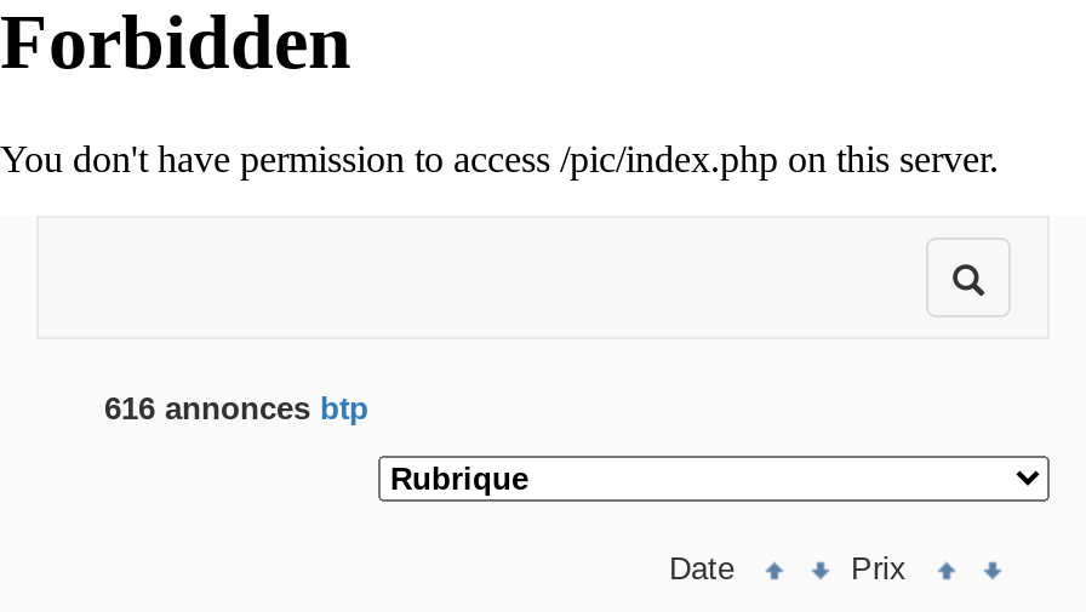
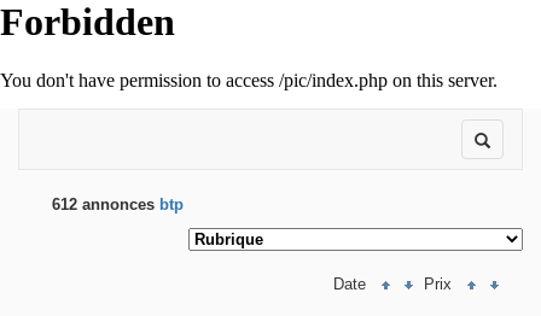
- 616 annonces btp
+ 612 annonces btp
